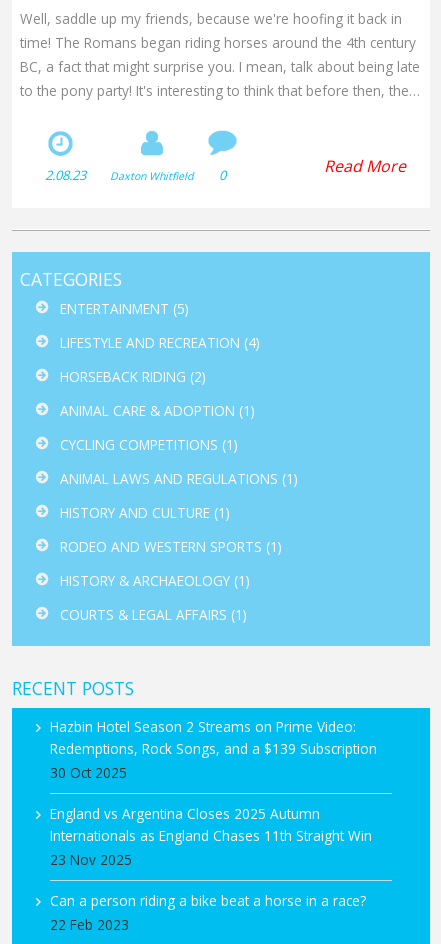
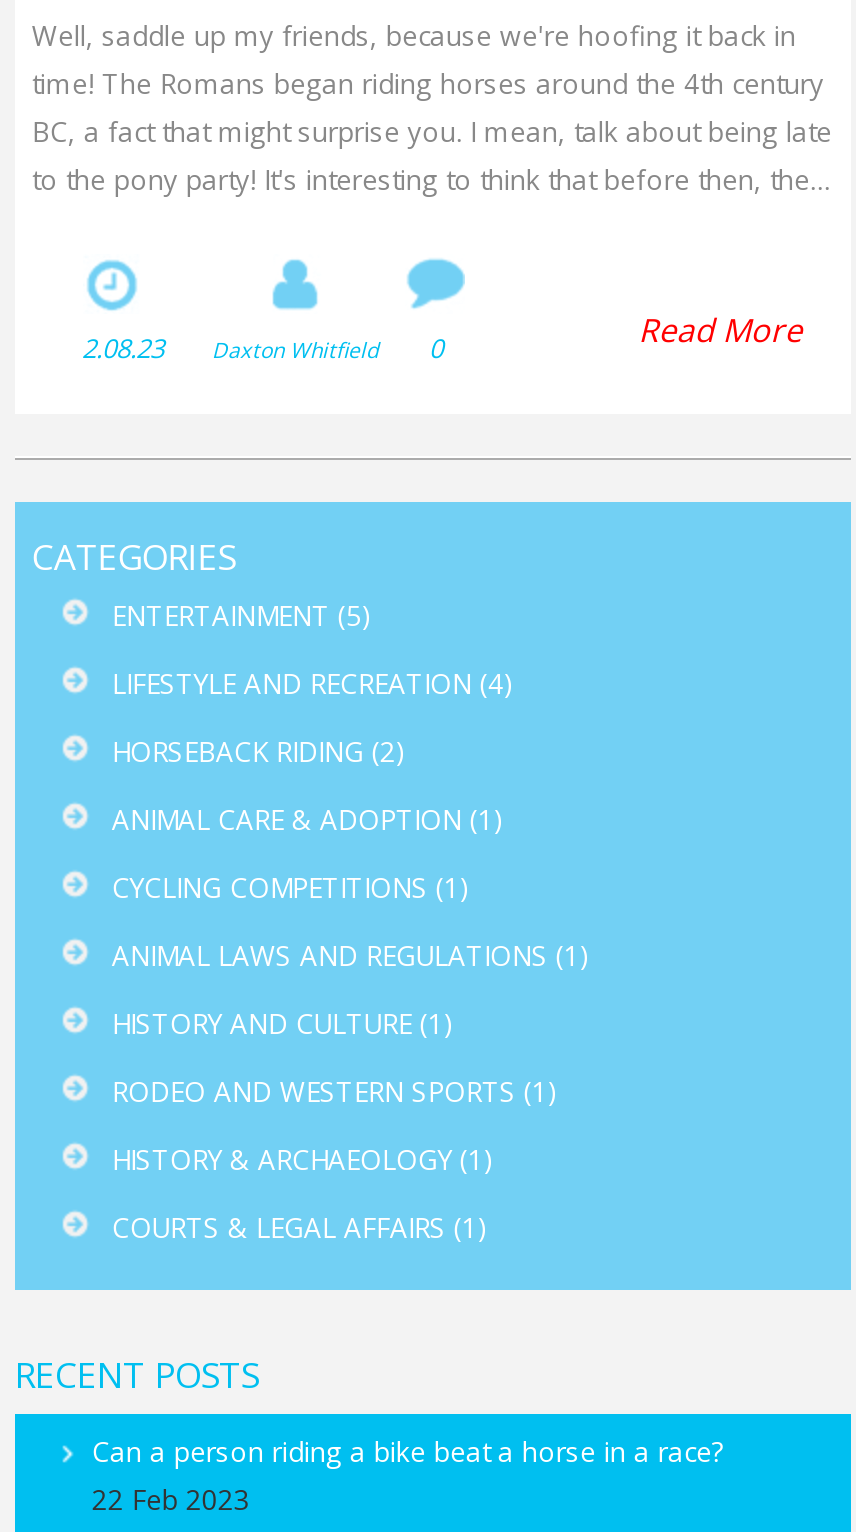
- Hazbin Hotel Season 2 Streams on Prime Video:
- Redemptions, Rock Songs, and a $139 Subscription
- 30 Oct 2025
- England vs Argentina Closes 2025 Autumn
- Internationals as England Chases 11th Straight Win
- 23 Nov 2025
